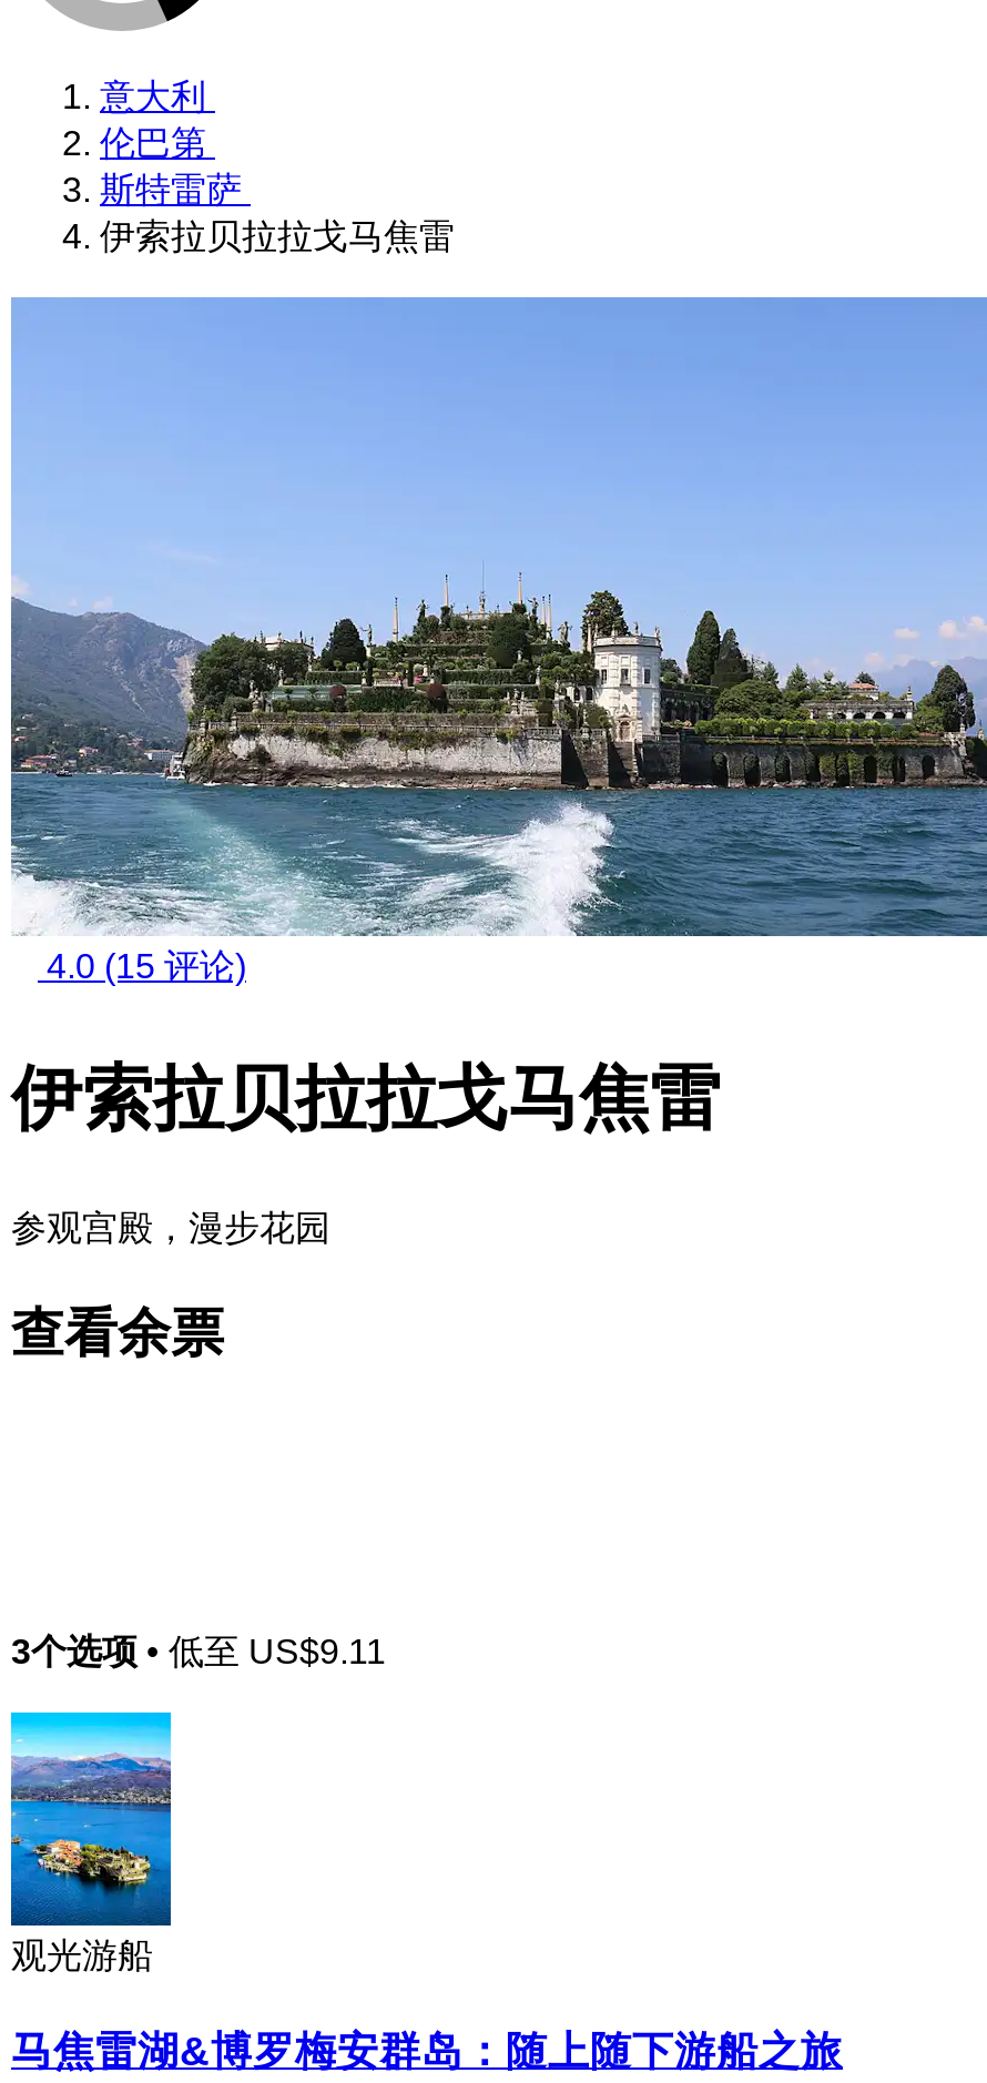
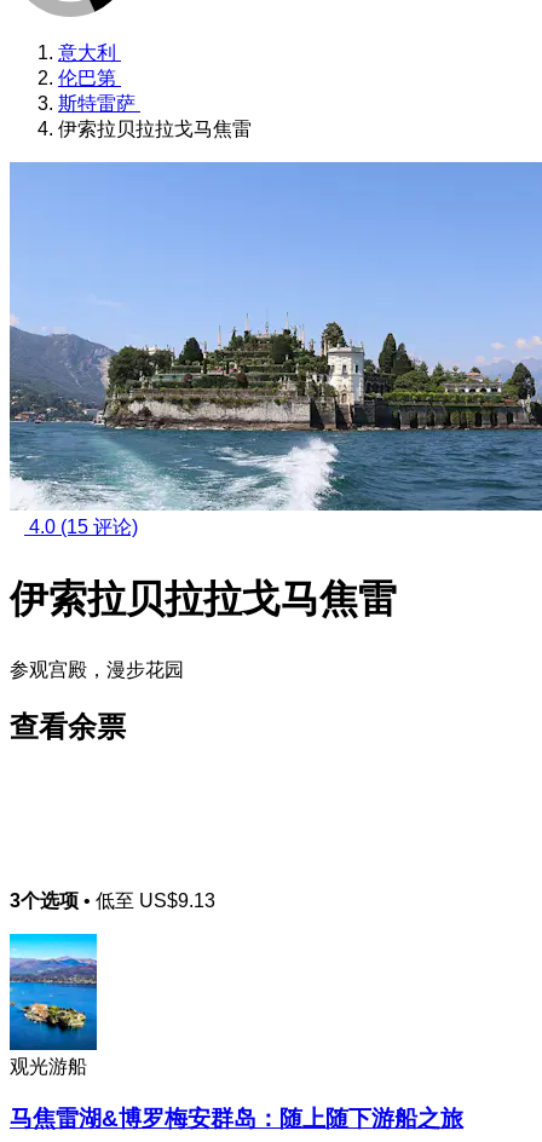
- 3个选项• 低至US$9.11
+ 3个选项• 低至US$9.13
